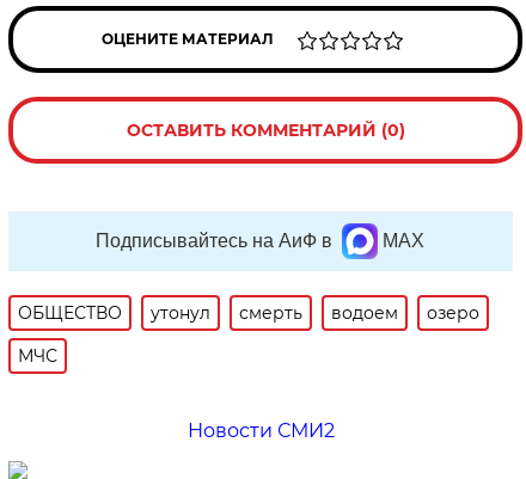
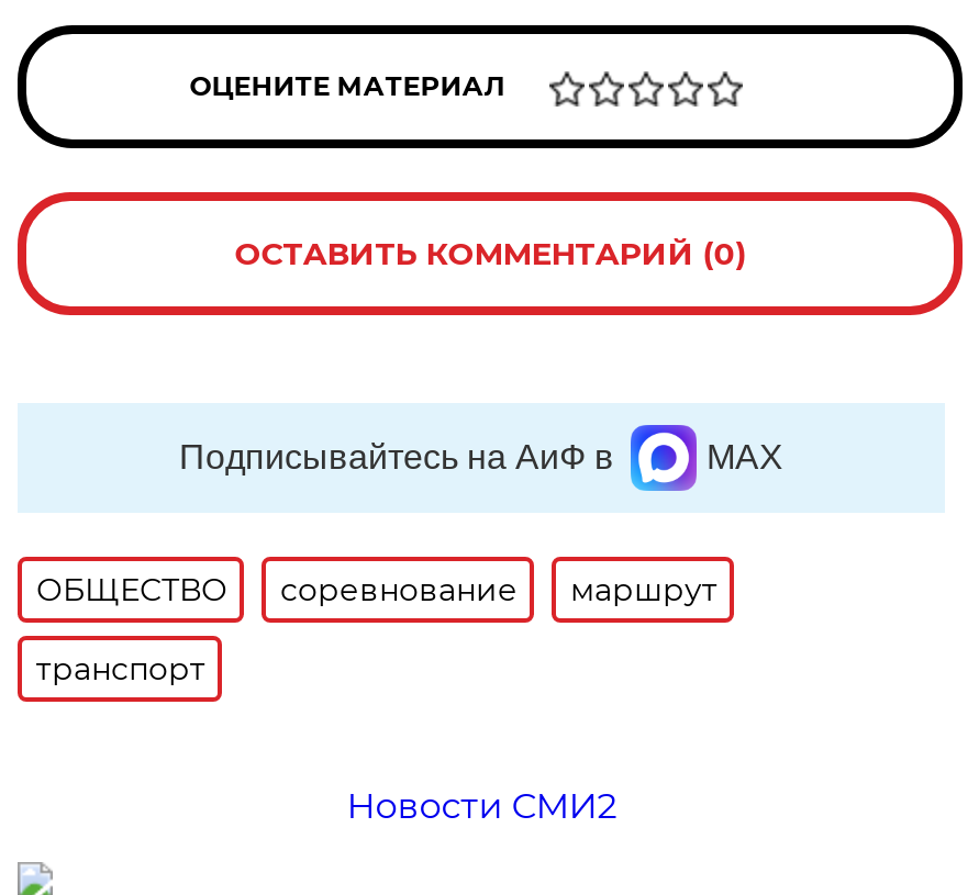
- утонул
- смерть
- водоем
- озеро
+ соревнование
+ маршрут

- МЧС
+ транспорт
